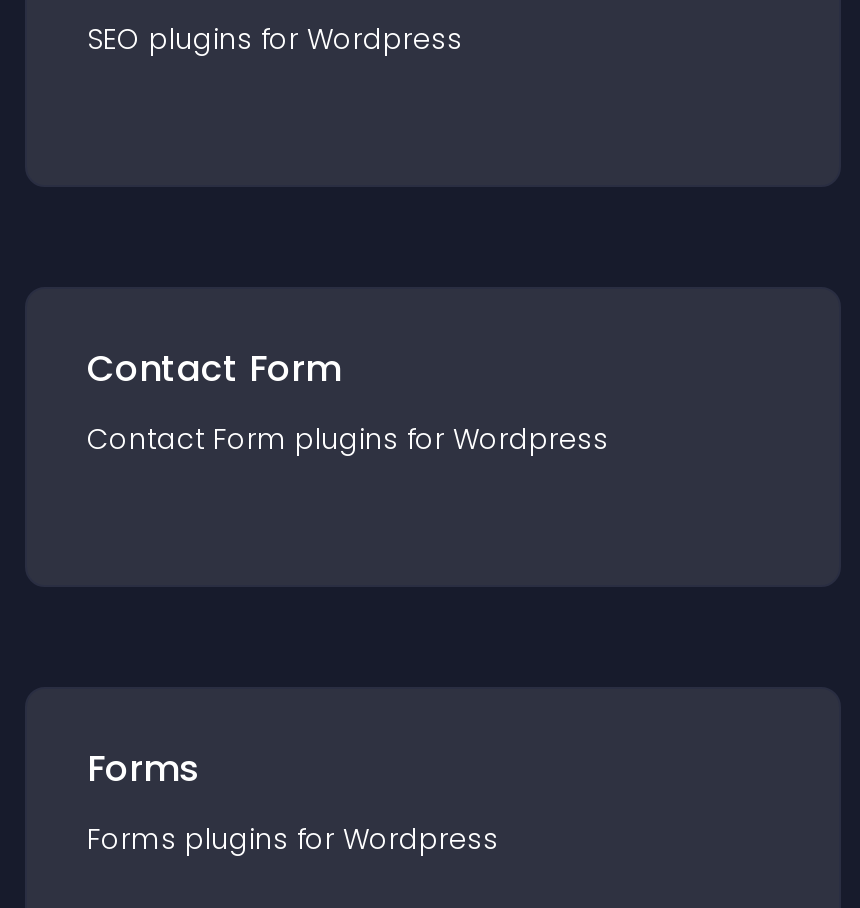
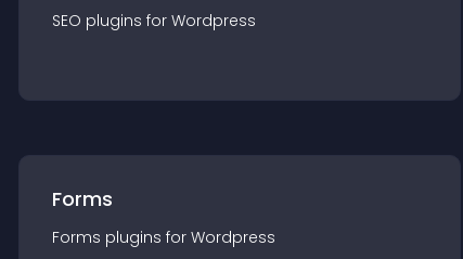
- Contact Form
- Contact Form plugins for Wordpress
